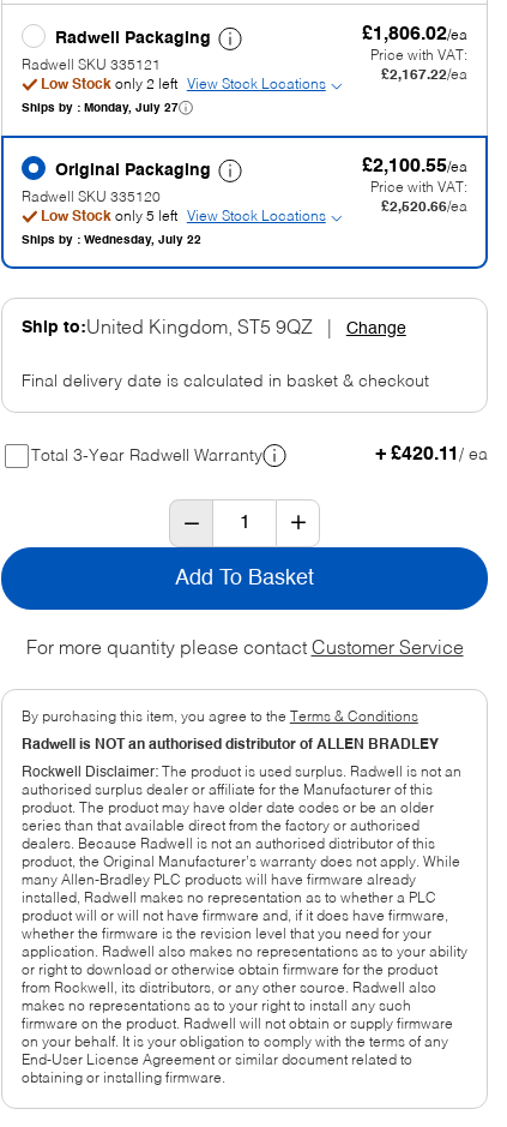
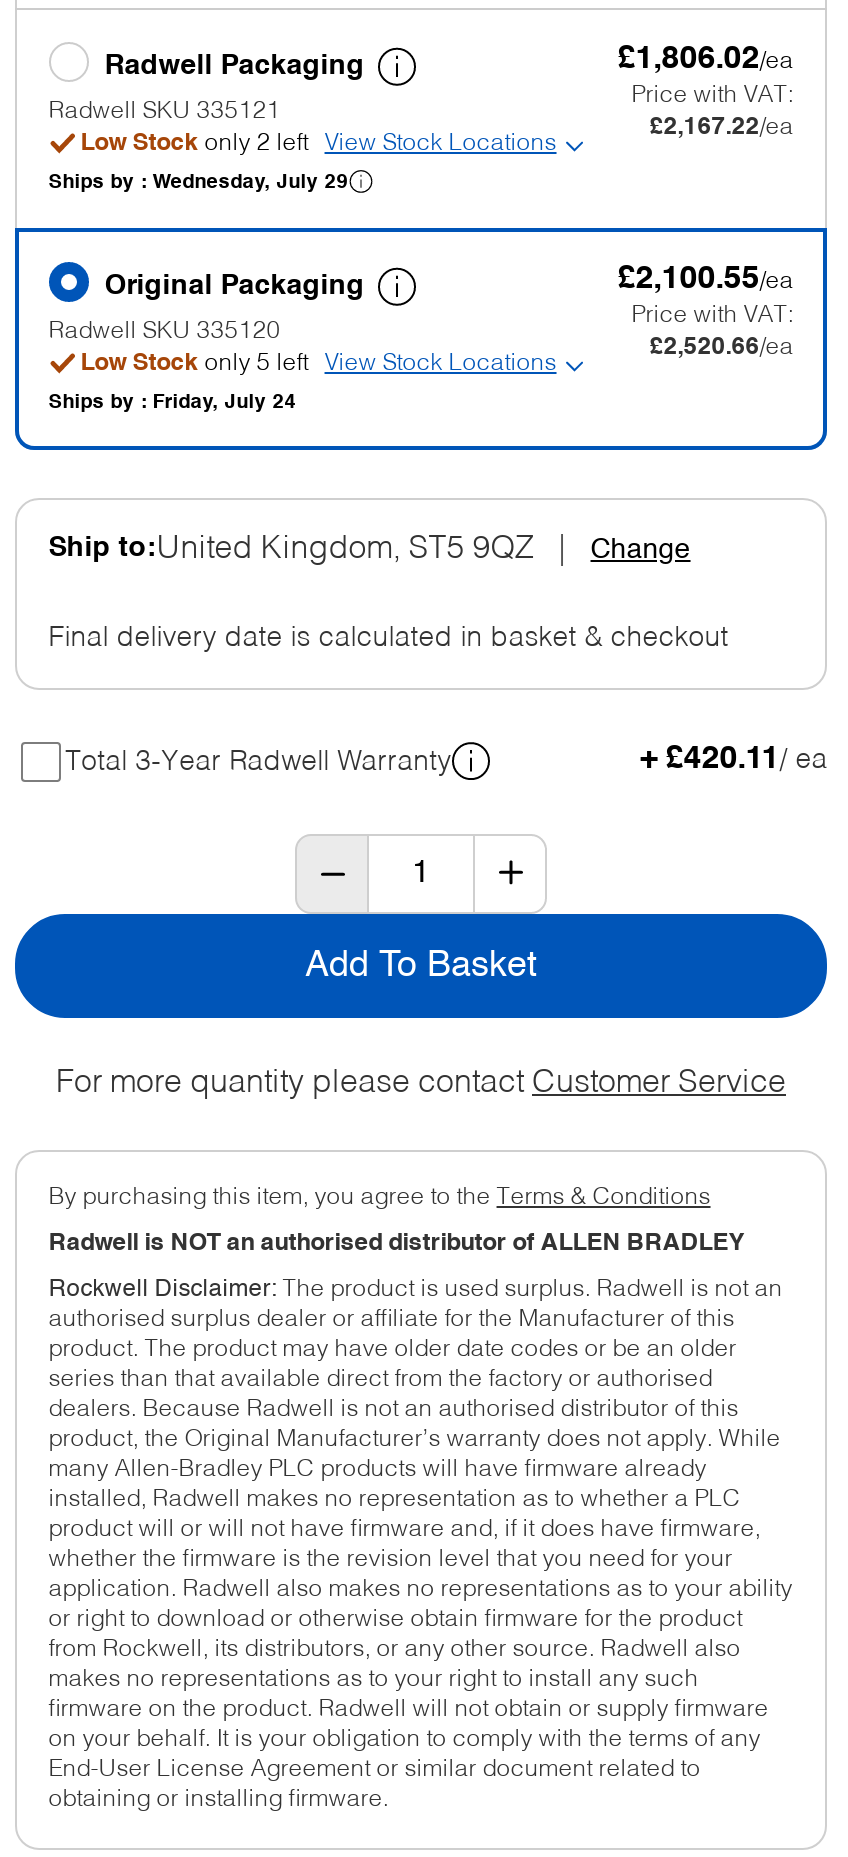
- Ships by : Monday, July 27
+ Ships by : Wednesday, July 29

- Ships by : Wednesday, July 22
+ Ships by : Friday, July 24
